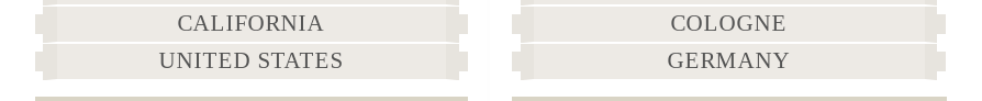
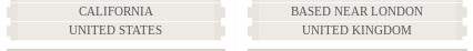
- COLOGNE
+ BASED NEAR LONDON

- GERMANY
+ UNITED KINGDOM
